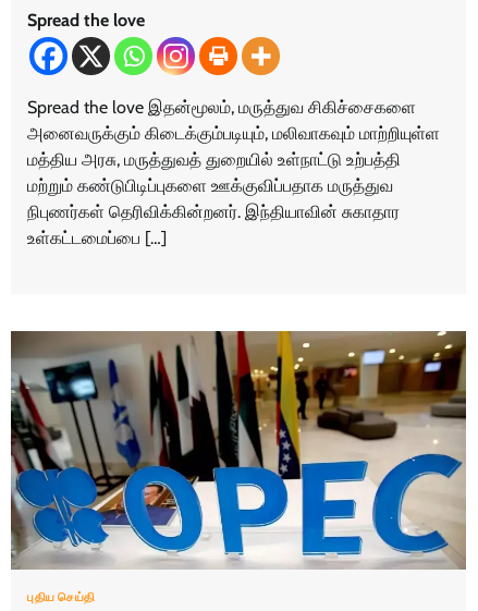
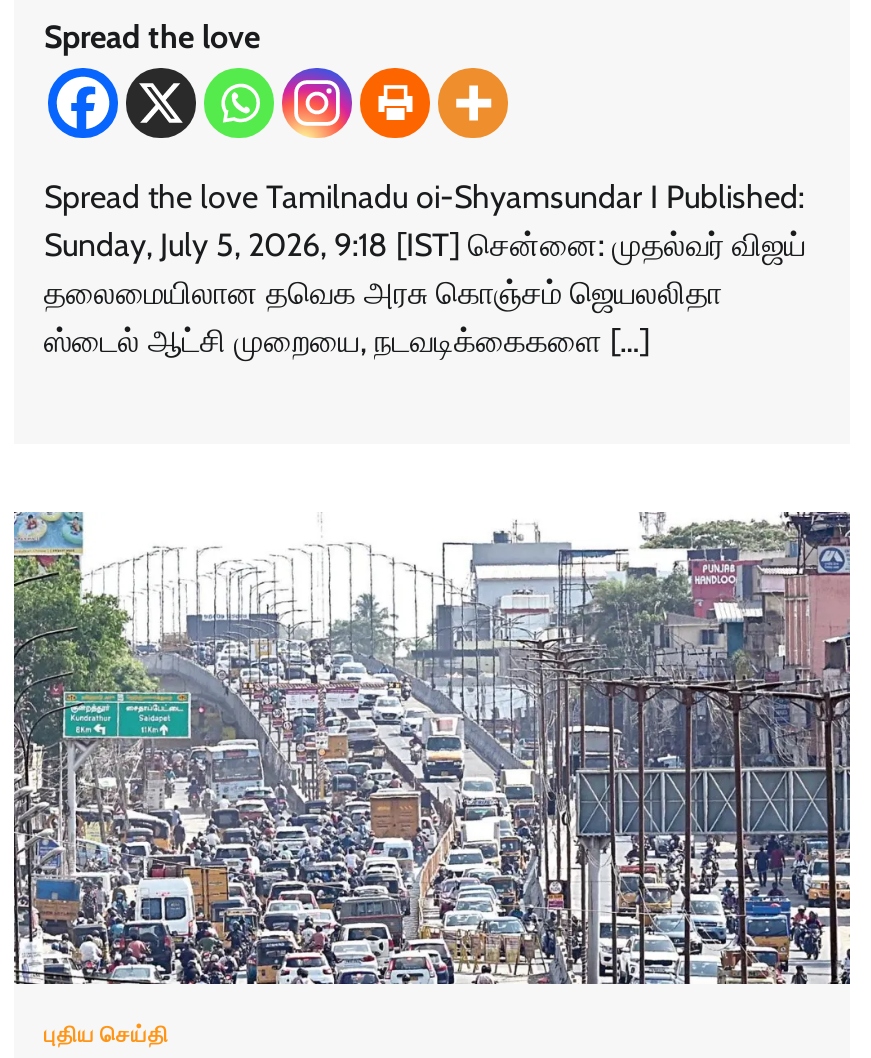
- Spread the love இதன்மூலம், மருத்துவ சிகிச்சைகளை
- அனைவருக்கும் கிடைக்கும்படியும், மலிவாகவும் மாற்றியுள்ள
- மத்திய அரசு, மருத்துவத் துறையில் உள்நாட்டு உற்பத்தி
- மற்றும் கண்டுபிடிப்புகளை ஊக்குவிப்பதாக மருத்துவ
- நிபுணர்கள் தெரிவிக்கின்றனர். இந்தியாவின் சுகாதார
- உள்கட்டமைப்பை […]
+ Spread the love Tamilnadu oi-Shyamsundar I Published:
+ Sunday, July 5, 2026, 9:18 [IST] சென்னை: முதல்வர் விஜய்
+ தலைமையிலான தவெக அரசு கொஞ்சம் ஜெயலலிதா
+ ஸ்டைல் ஆட்சி முறையை, நடவடிக்கைகளை […]

- [image]
+ [image]
